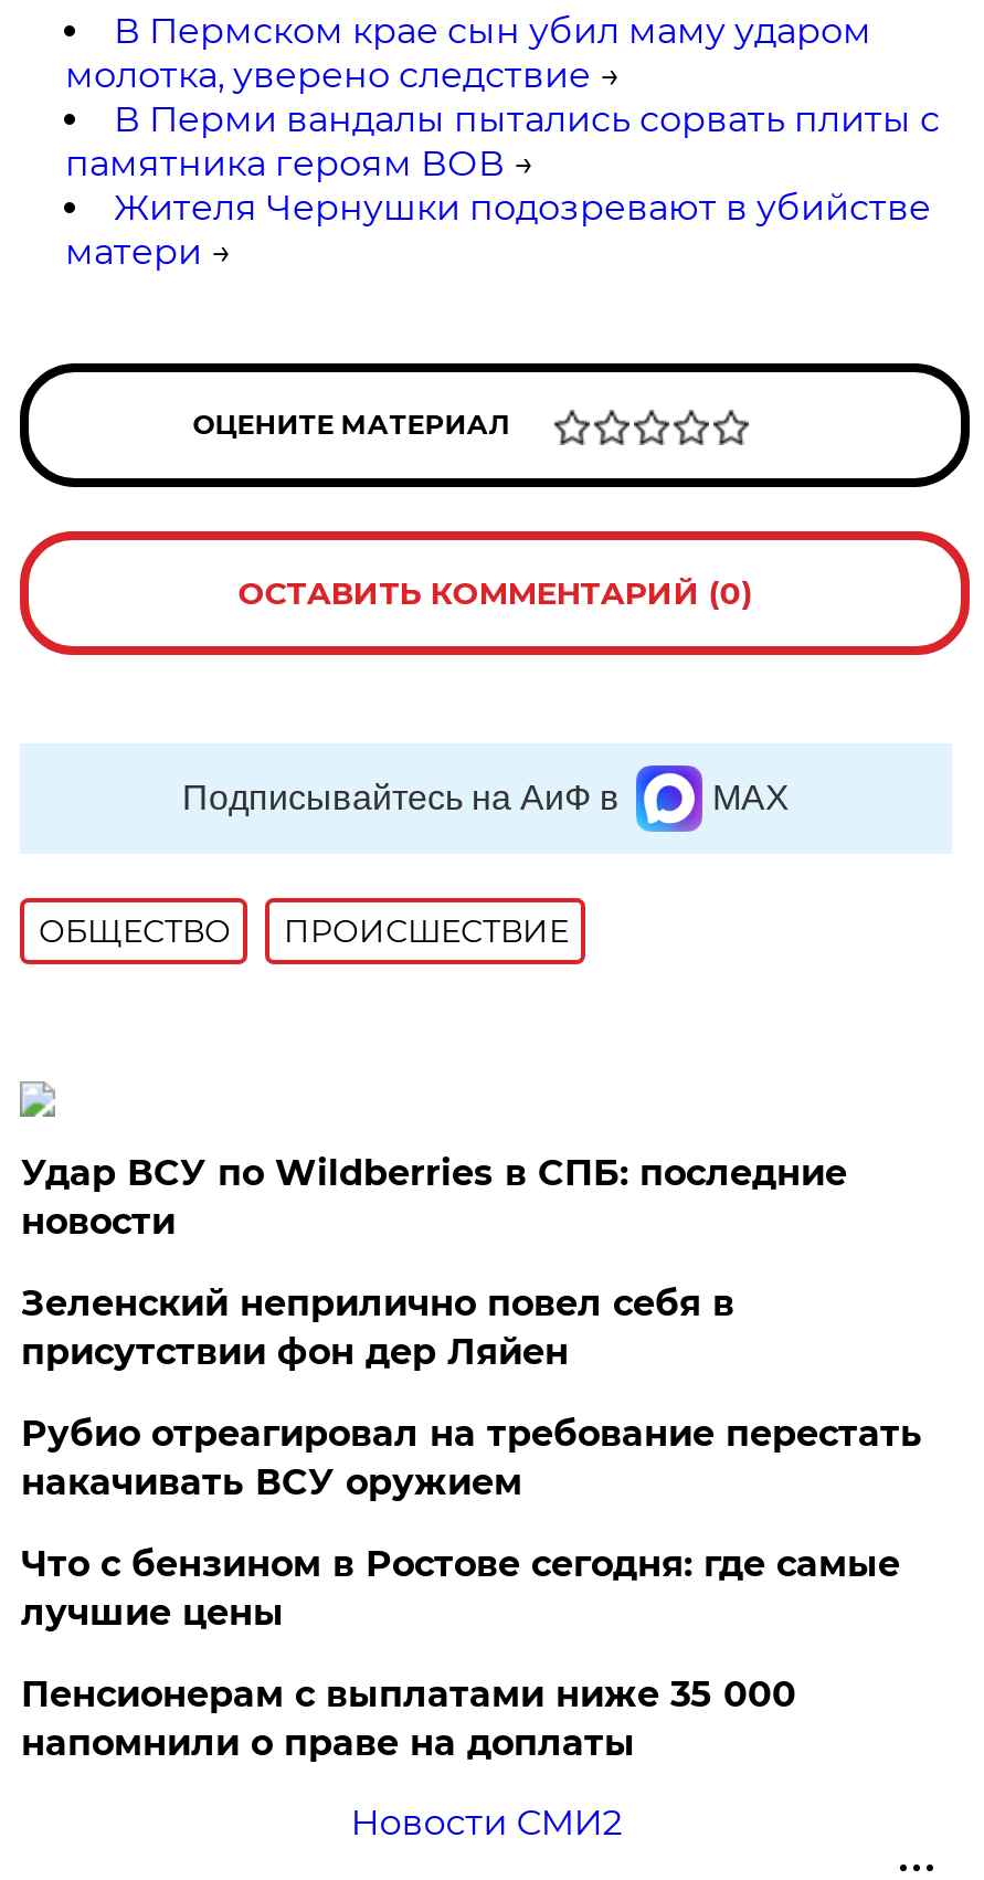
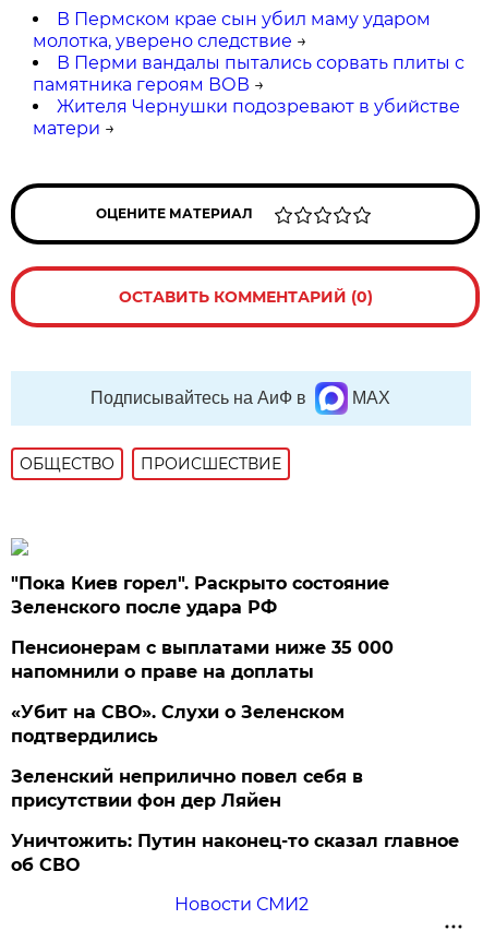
- Удар ВСУ по Wildberries в СПБ: последние
- новости
- Рубио отреагировал на требование перестать
- накачивать ВСУ оружием
- Что с бензином в Ростове сегодня: где самые
- лучшие цены
+ "Пока Киев горел". Раскрыто состояние
+ Зеленского после удара РФ

moved down: Зеленский неприлично повел cебя в | присутствии фон дер Ляйен

moved up: Пенсионерам с выплатами ниже 35 000 | напомнили о праве на доплаты

+ «Убит на СВО». Слухи о Зеленском
+ подтвердились
+ Уничтожить: Путин наконец-то сказал главное
+ об СВО
